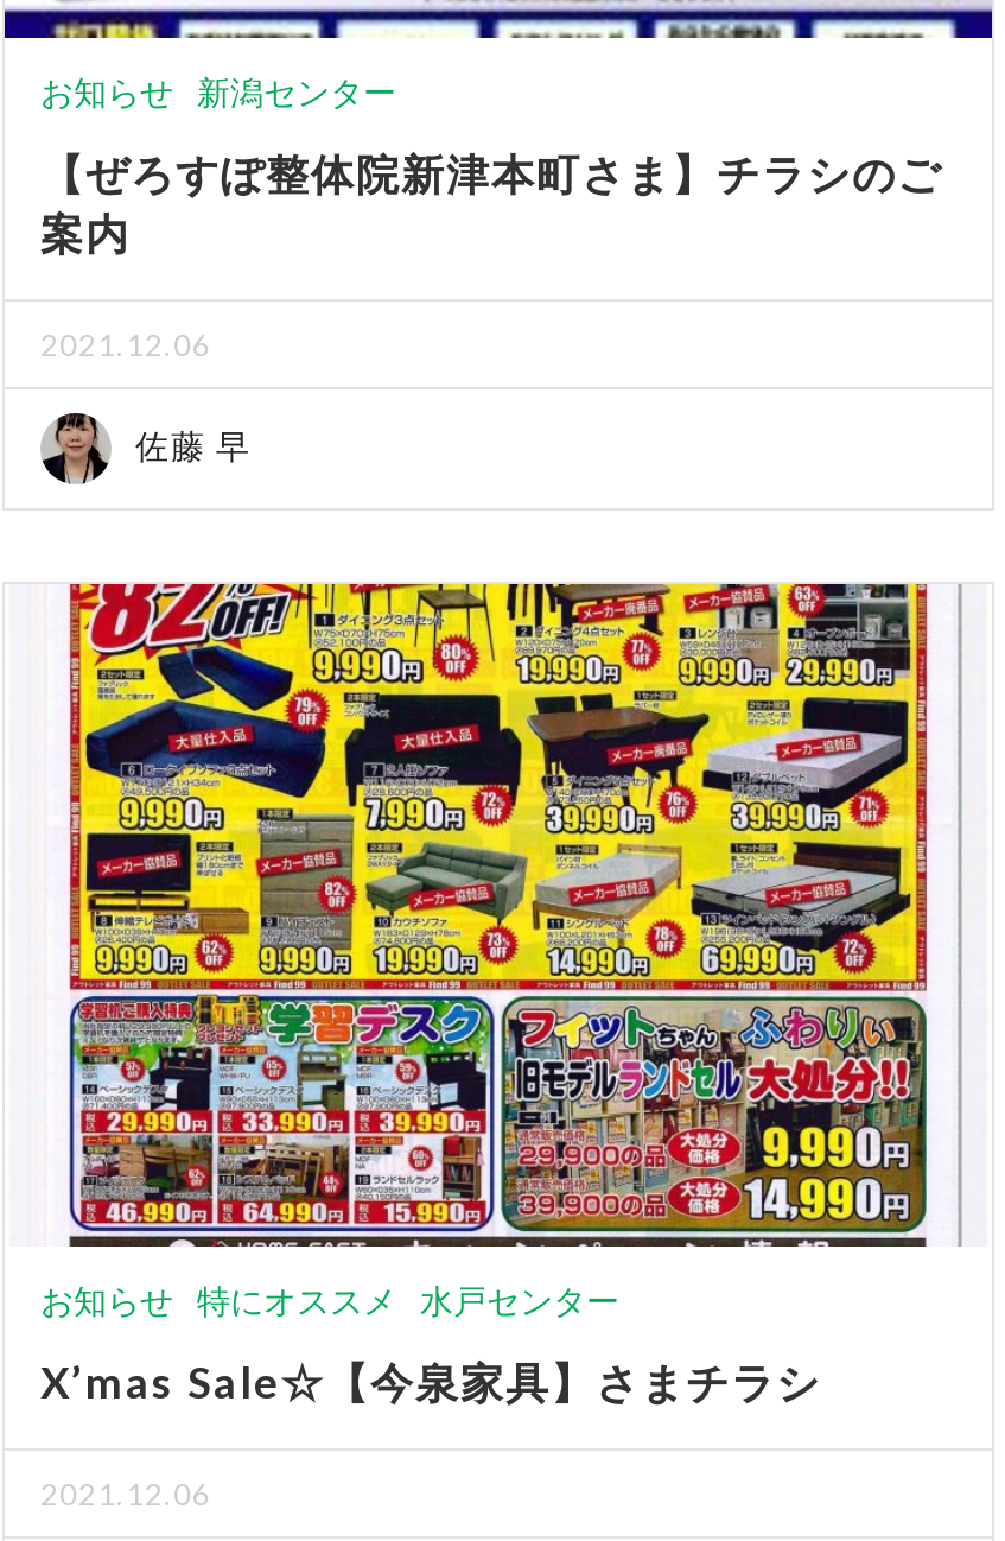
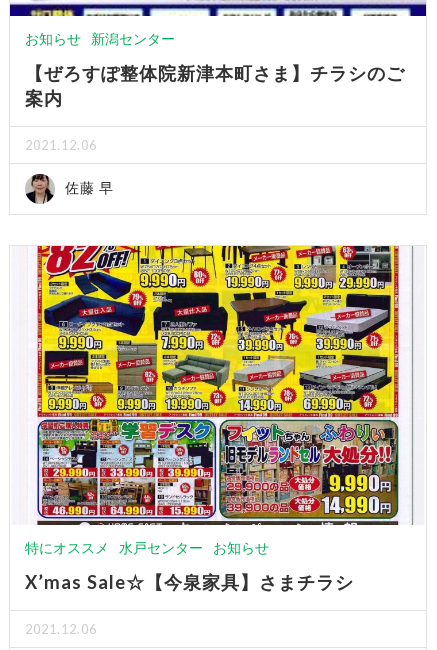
- お知らせ 特にオススメ 水戸センター
+ 特にオススメ 水戸センター お知らせ
